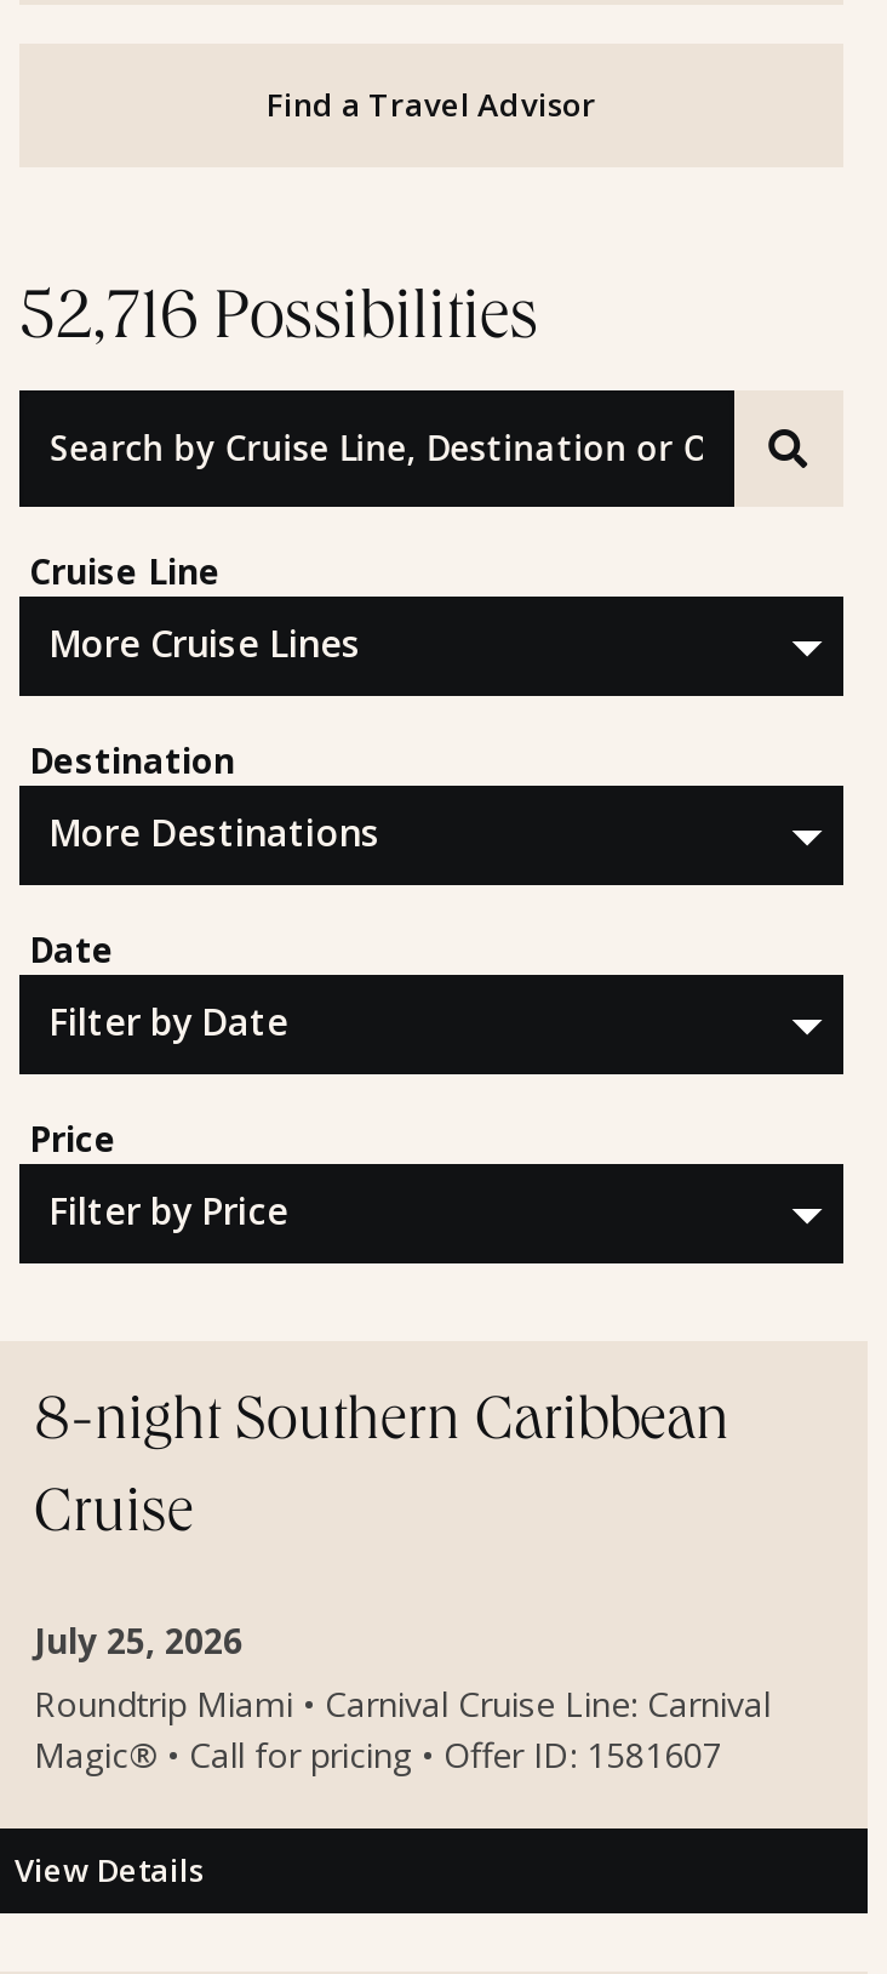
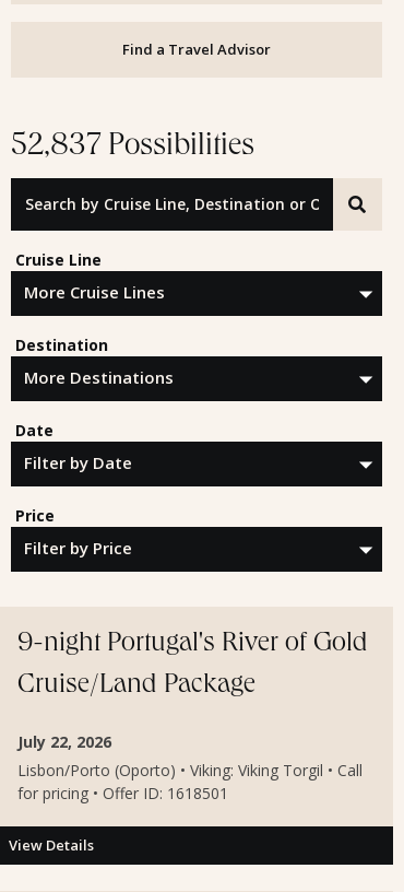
- 52,716 Possibilities
+ 52,837 Possibilities

- 8-night Southern Caribbean
+ 9-night Portugal's River of Gold

- Cruise
+ Cruise/Land Package

- July 25, 2026
- Roundtrip Miami • Carnival Cruise Line: Carnival
- Magic® • Call for pricing • Offer ID: 1581607
+ July 22, 2026
+ Lisbon/Porto (Oporto) • Viking: Viking Torgil • Call
+ for pricing • Offer ID: 1618501
